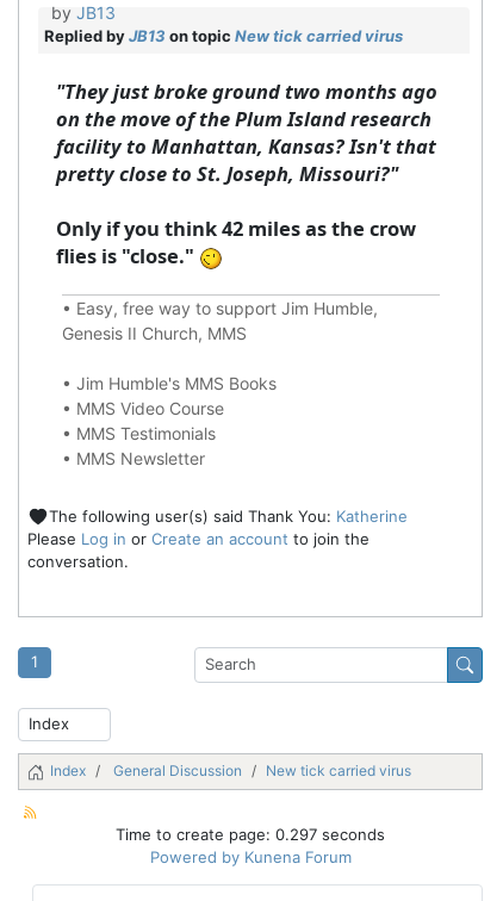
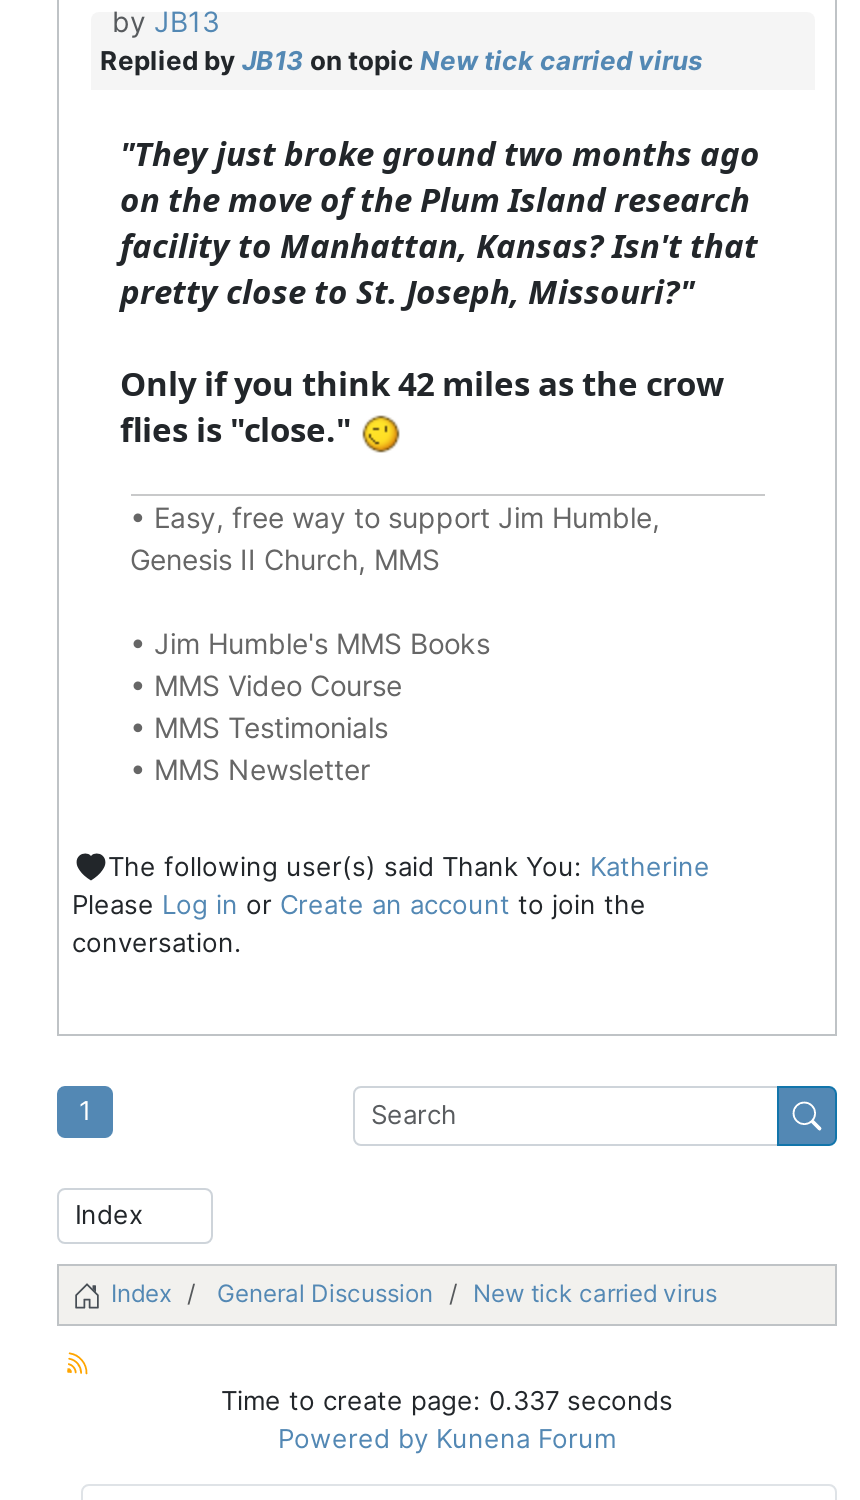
- Time to create page: 0.297 seconds
+ Time to create page: 0.337 seconds
